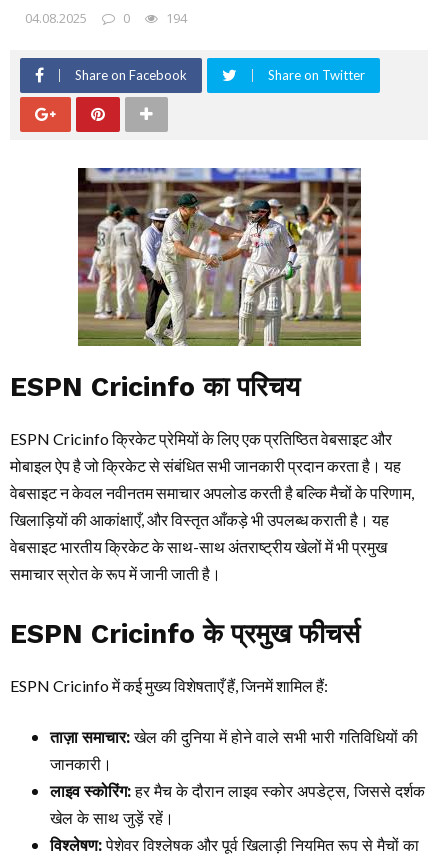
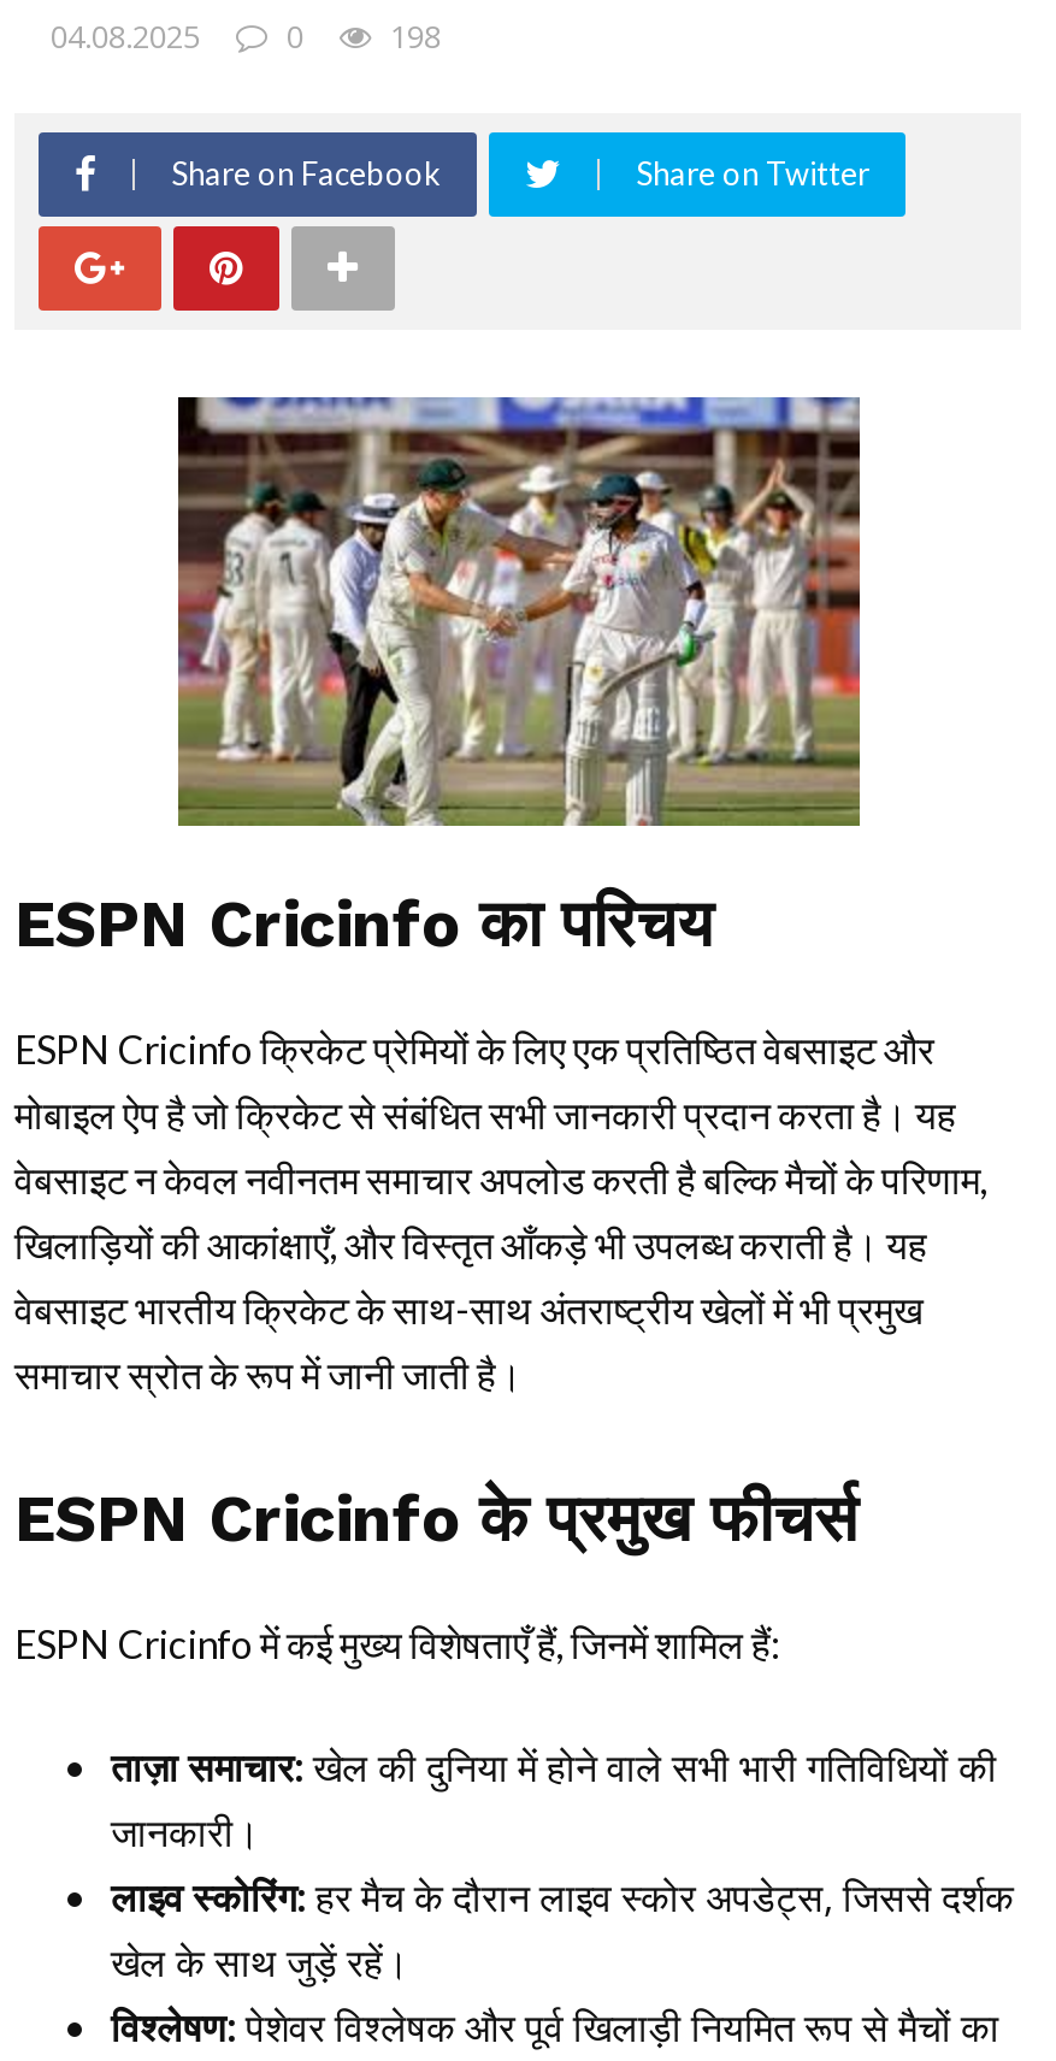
- 04.08.2025 0 194
+ 04.08.2025 0 198
